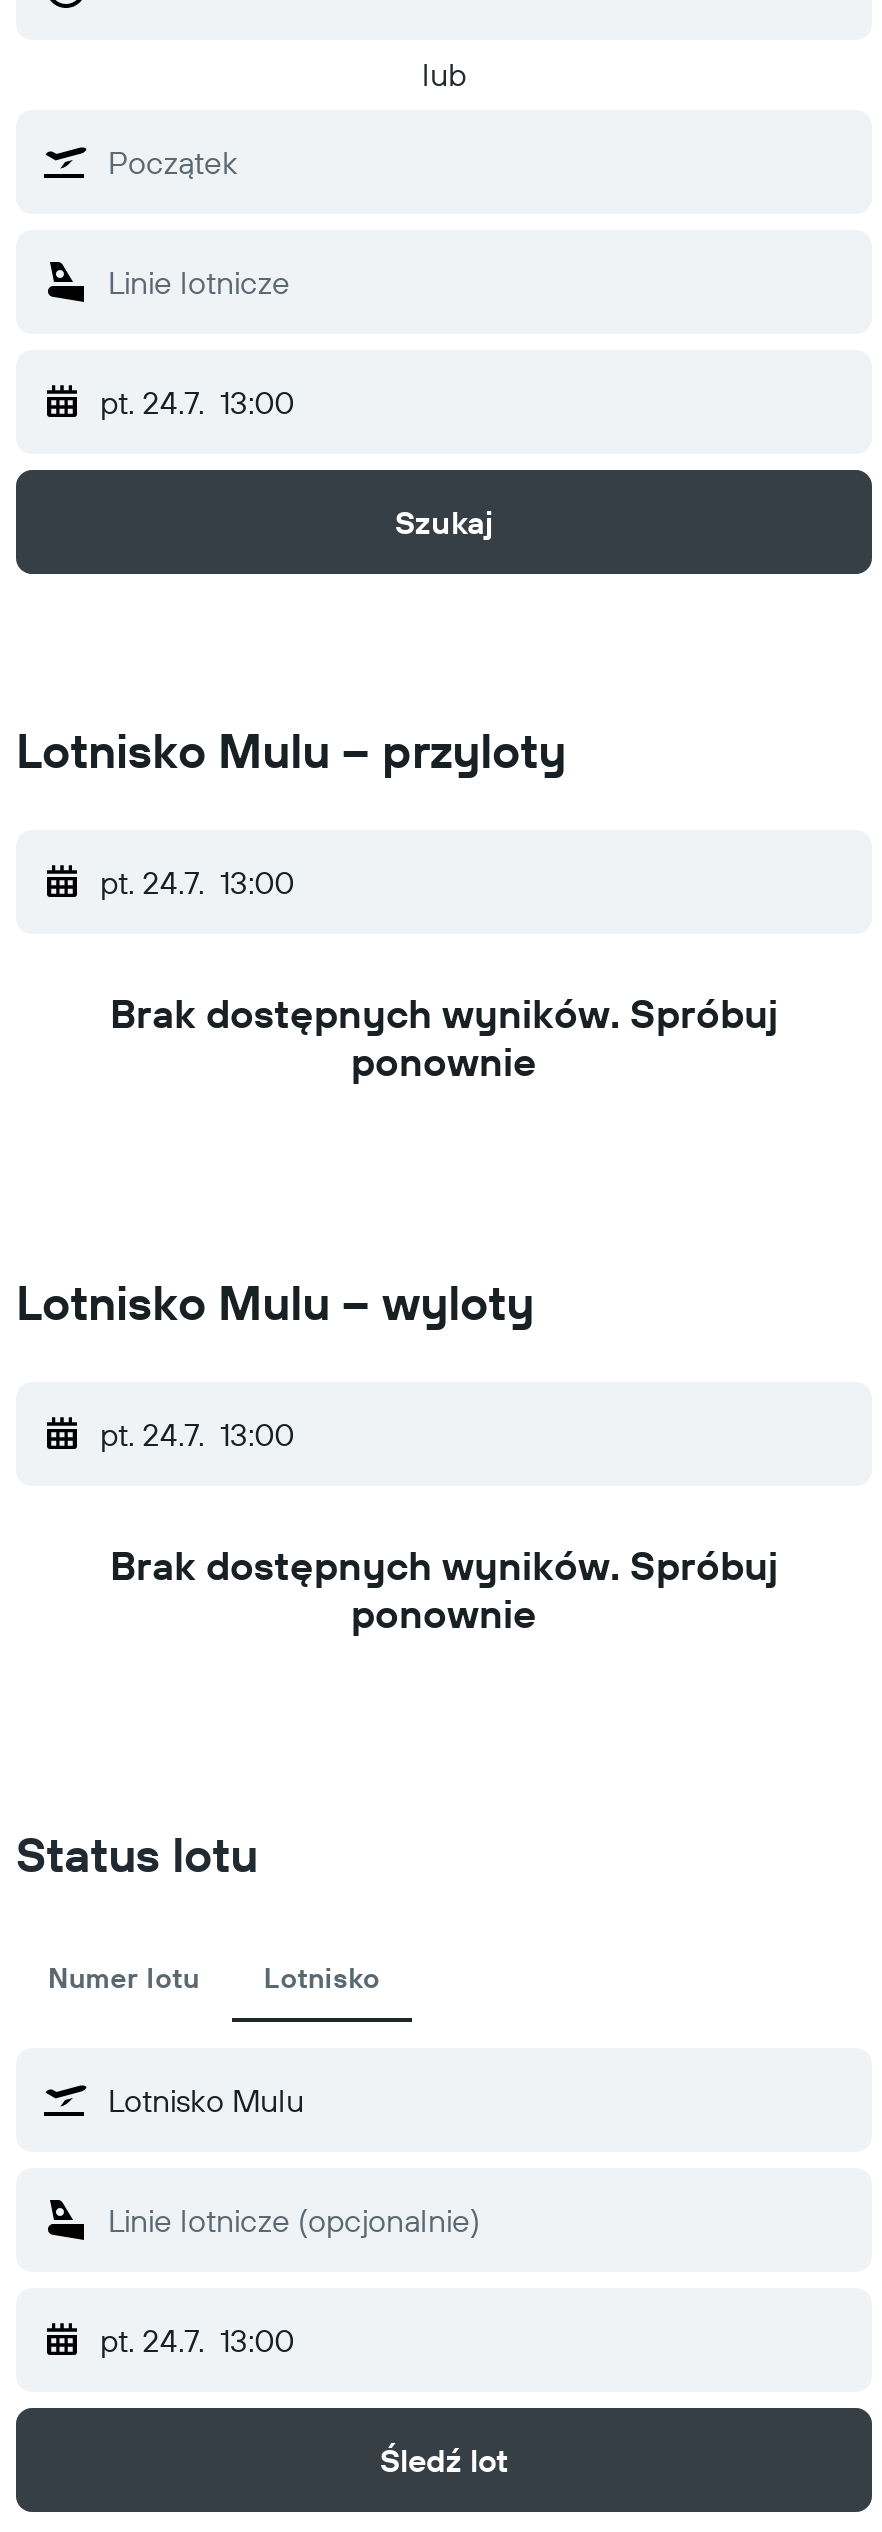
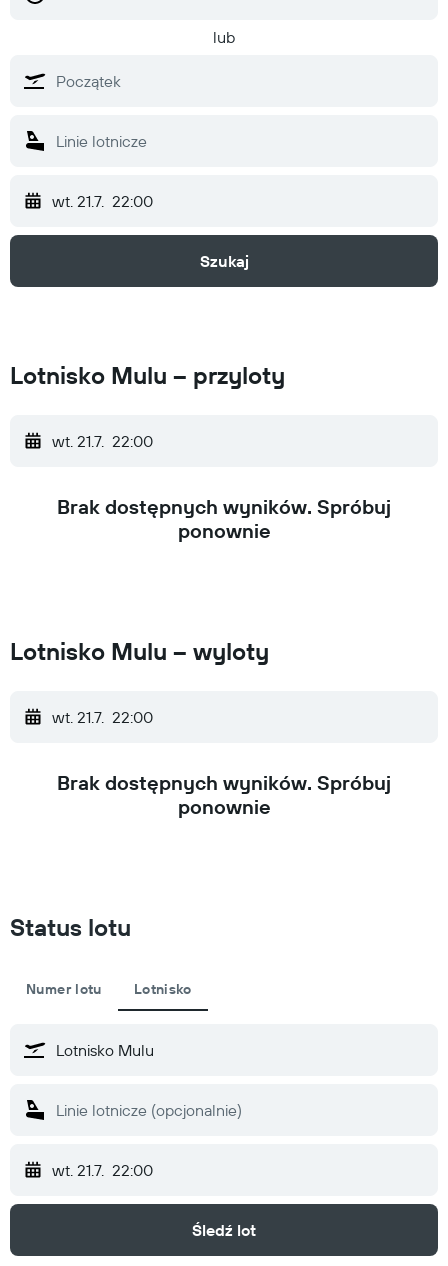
- pt. 24.7. 13:00
+ wt. 21.7. 22:00

- pt. 24.7. 13:00
+ wt. 21.7. 22:00

- pt. 24.7. 13:00
+ wt. 21.7. 22:00

- pt. 24.7. 13:00
+ wt. 21.7. 22:00
